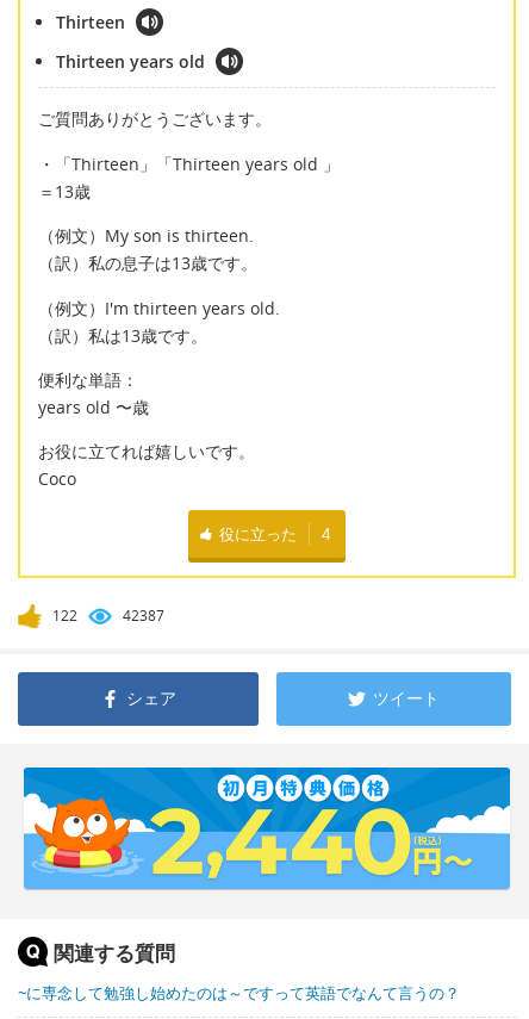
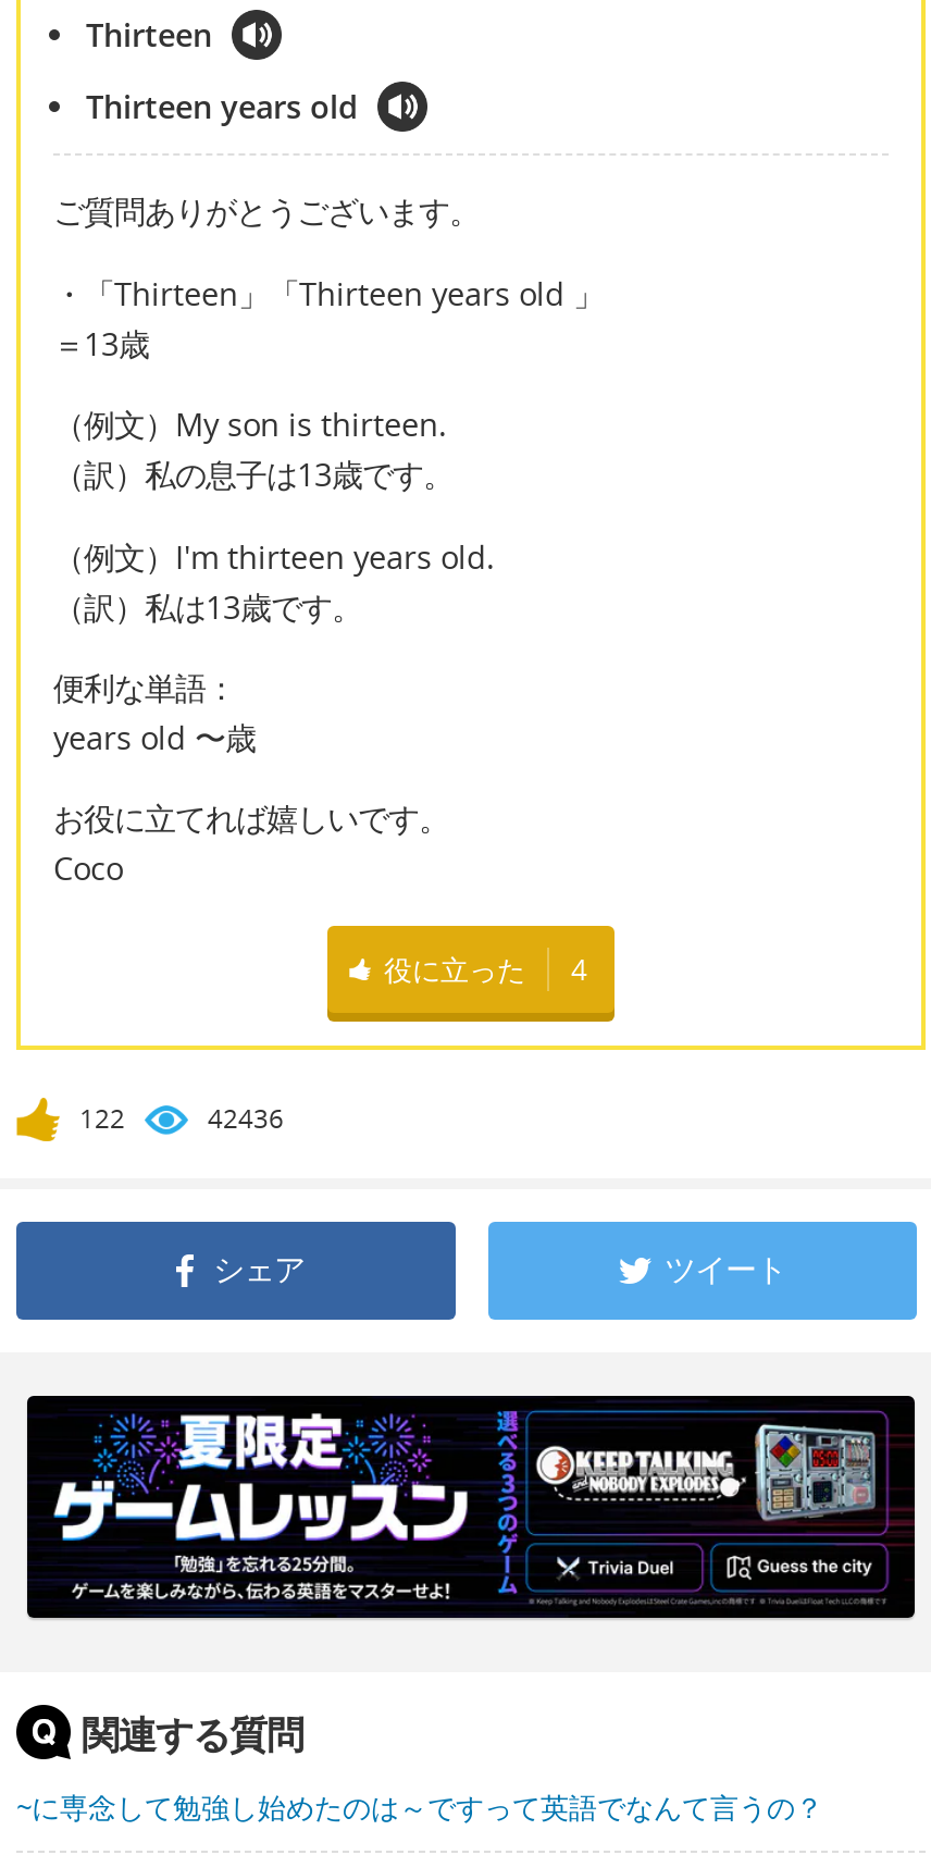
- 42387
+ 42436

- [image]
+ [image]
